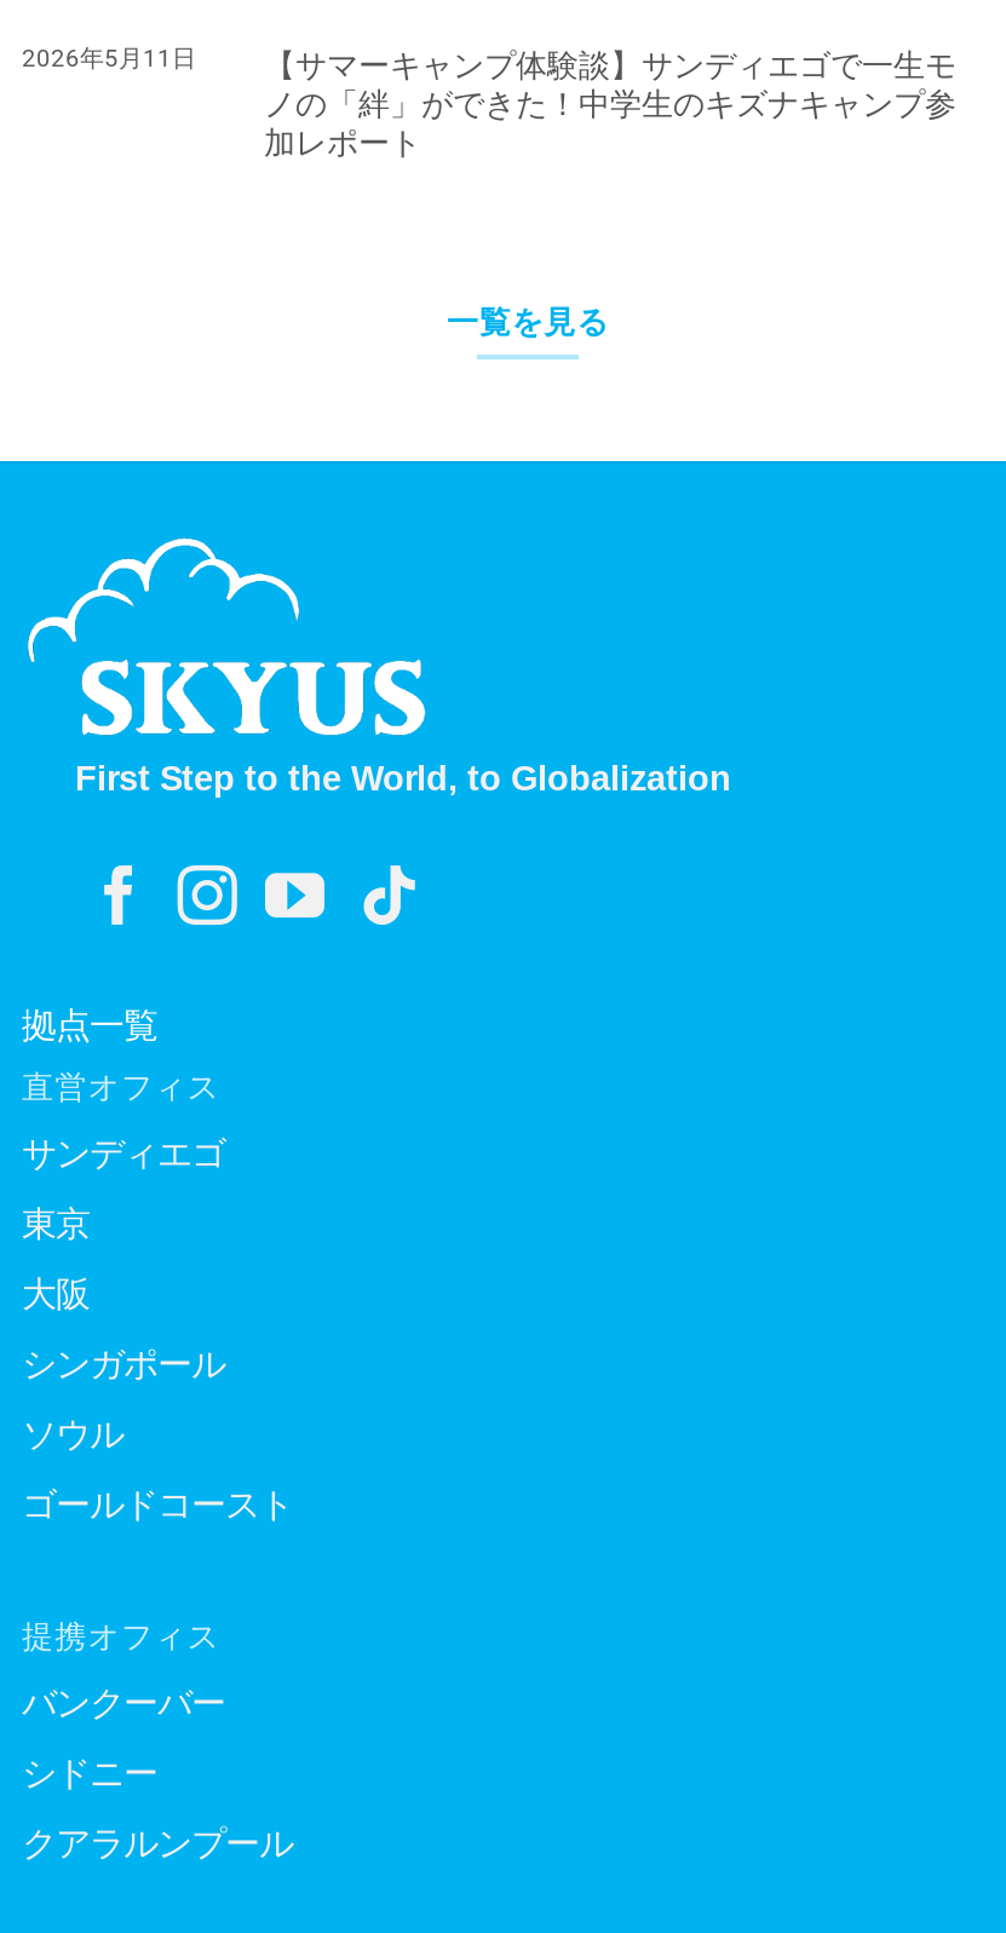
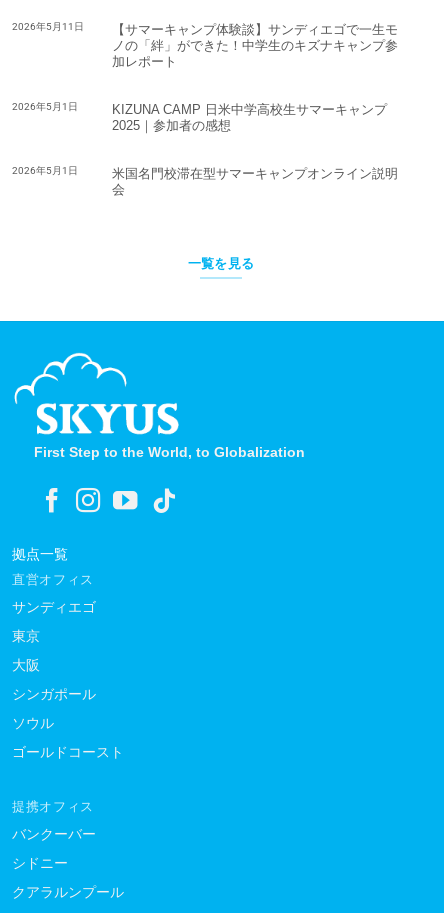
+ 2026年5月1日

+ 2026年5月1日

+ KIZUNA CAMP 日米中学高校生サマーキャンプ
+ 2025｜参加者の感想

+ 米国名門校滞在型サマーキャンプオンライン説明
+ 会
